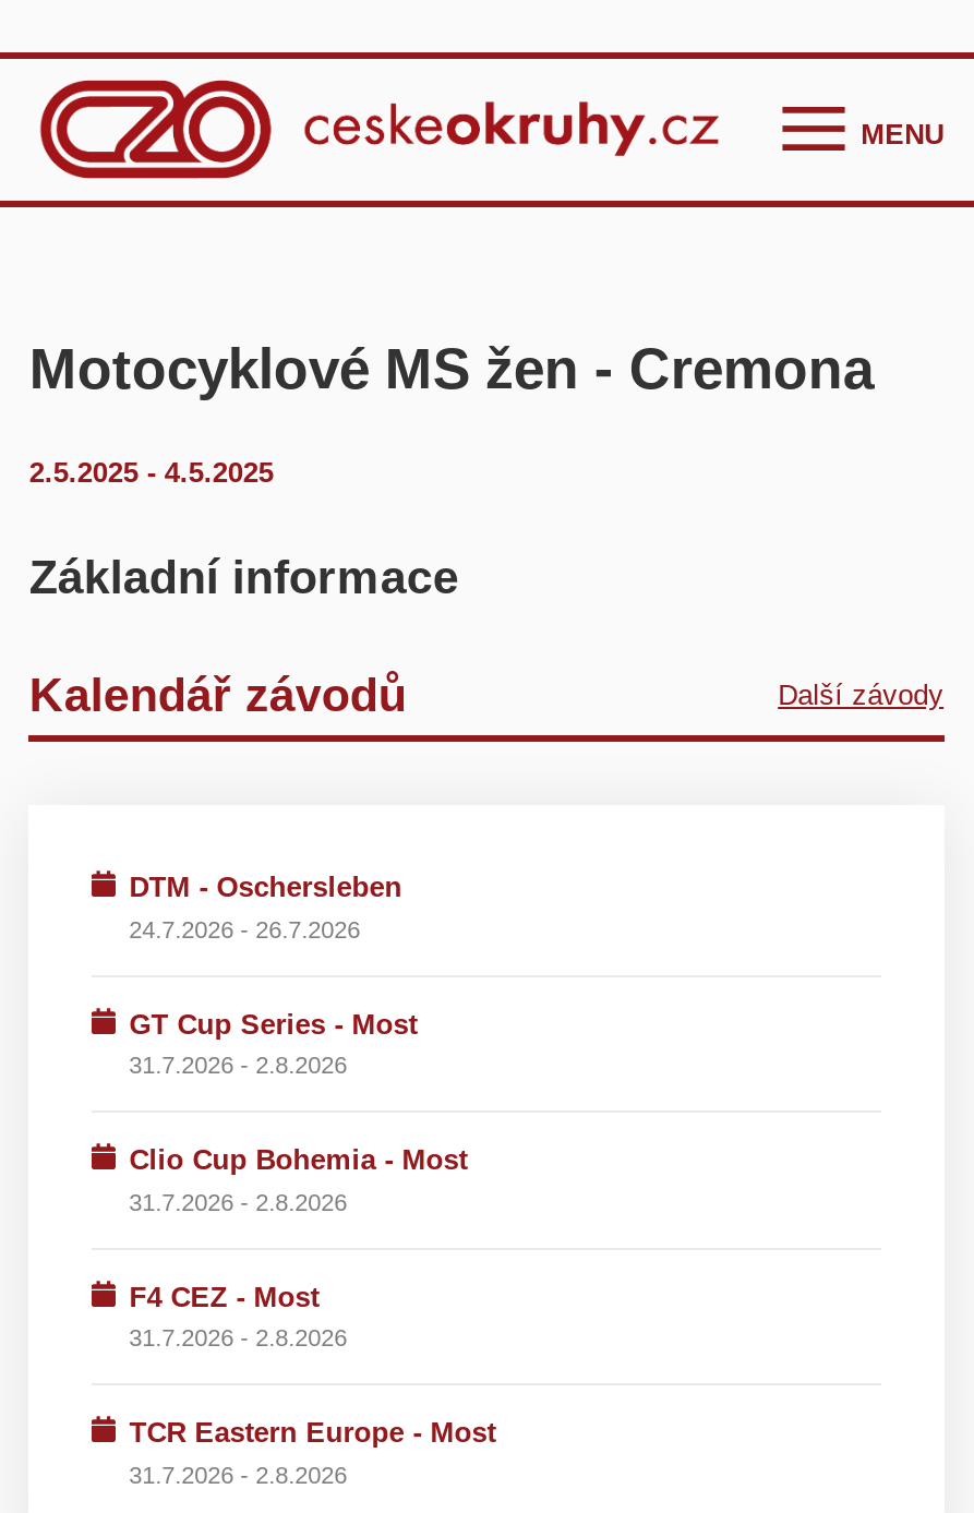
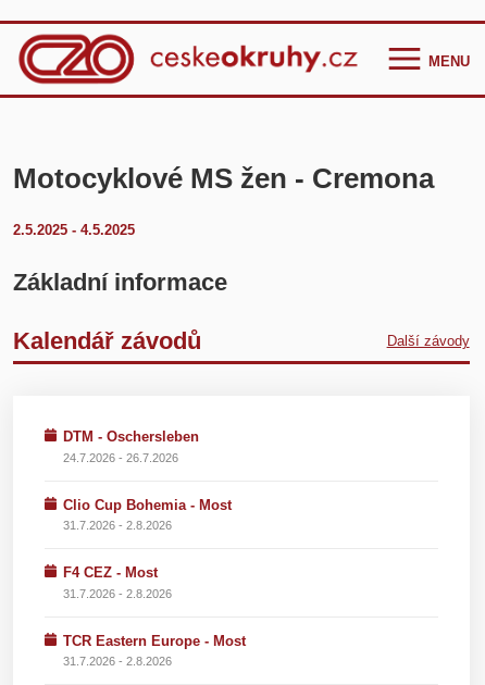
- GT Cup Series - Most
- 31.7.2026 - 2.8.2026
